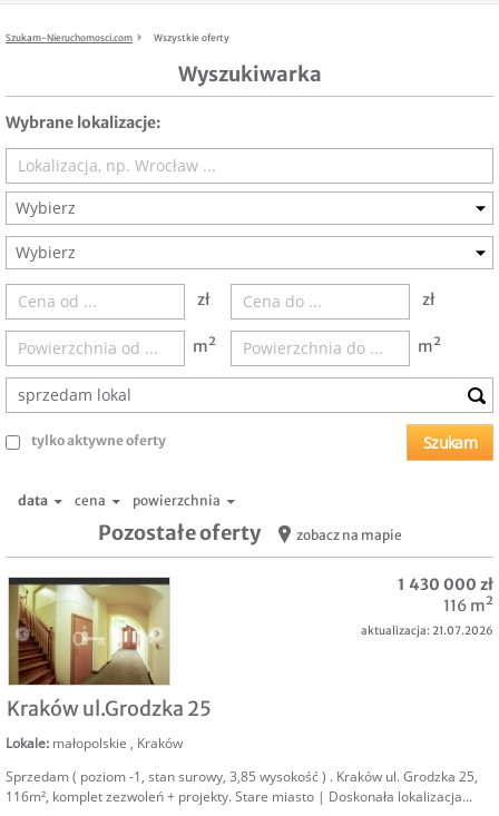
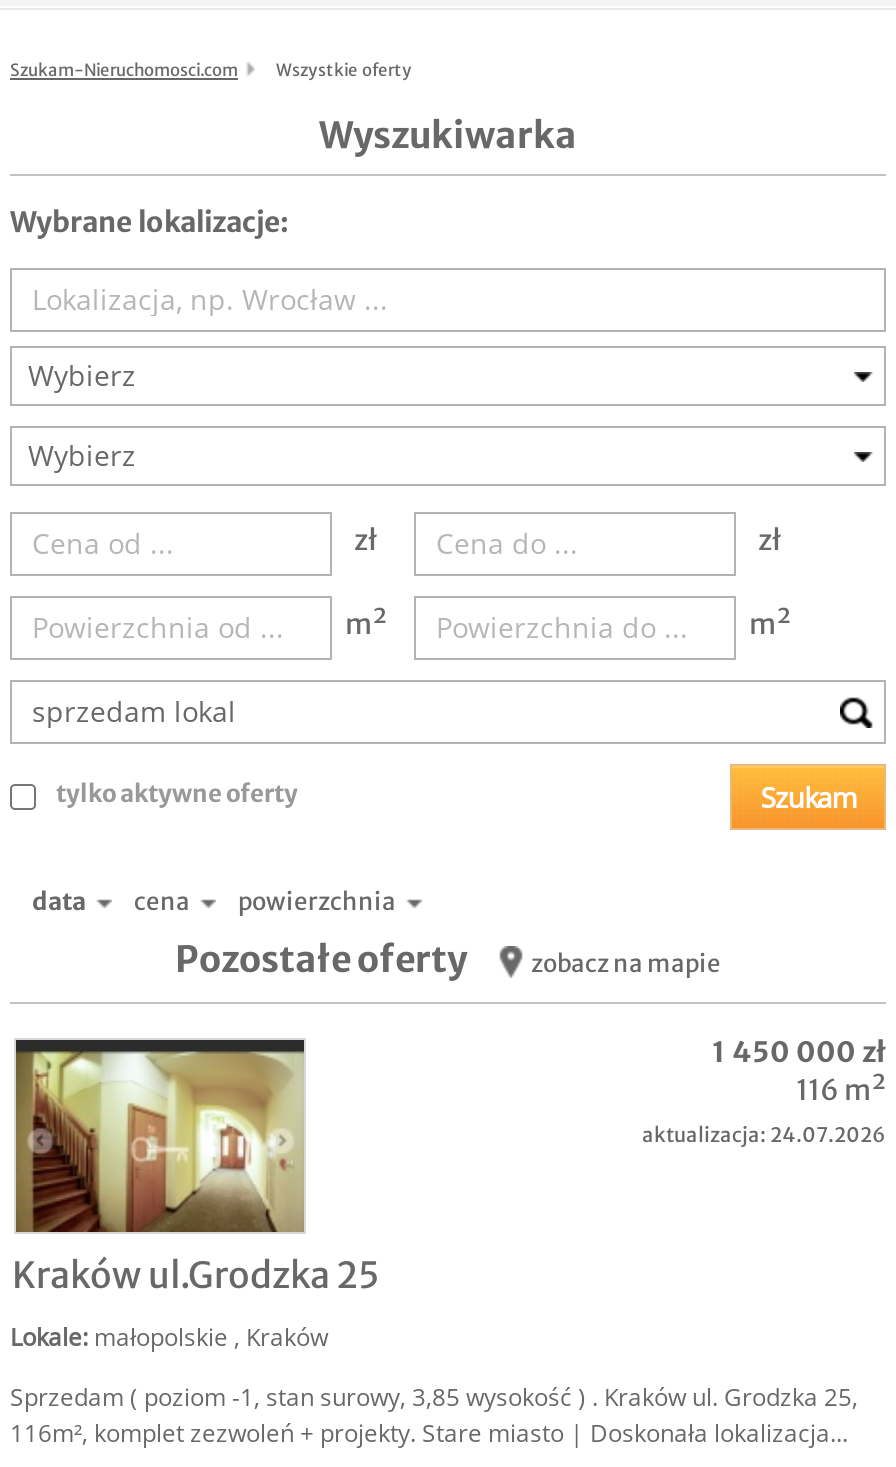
- 1 430 000 zł
+ 1 450 000 zł

- aktualizacja: 21.07.2026
+ aktualizacja: 24.07.2026
